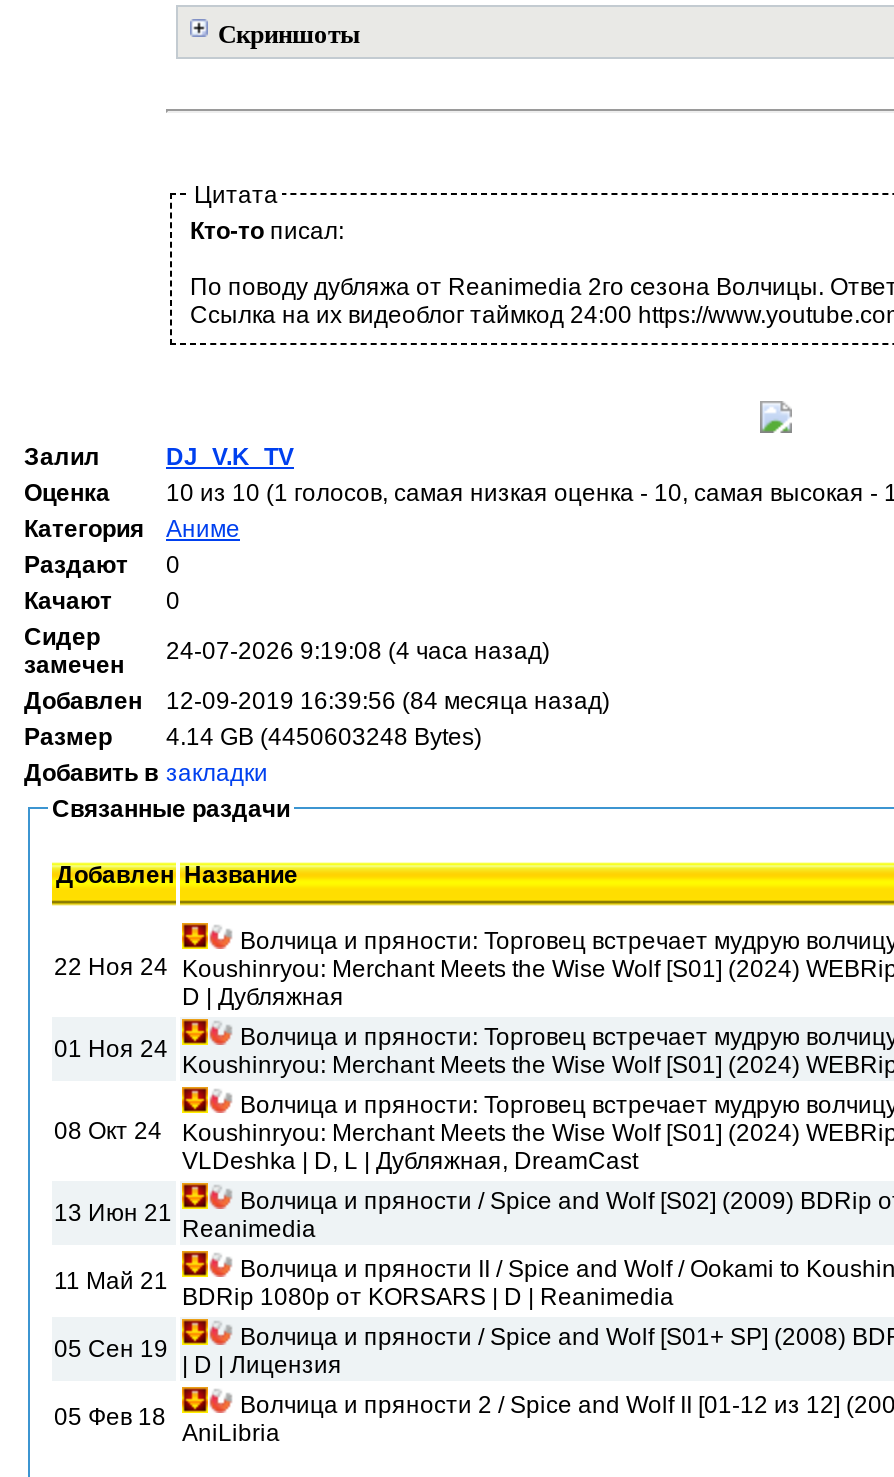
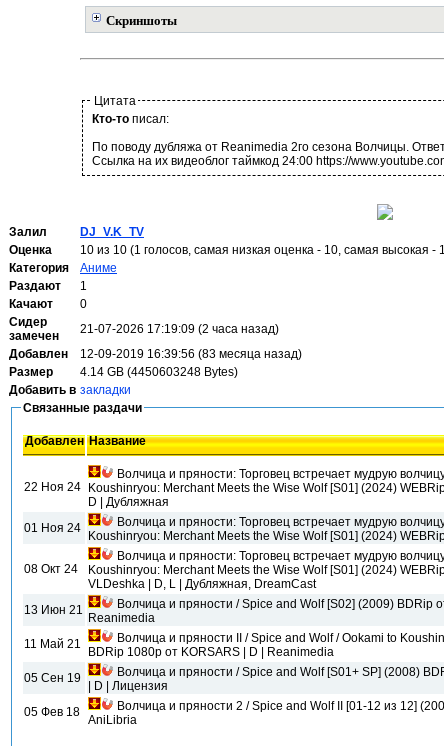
- Раздают 0
+ Раздают 1

- замечен 24-07-2026 9:19:08 (4 часа назад)
+ замечен 21-07-2026 17:19:09 (2 часа назад)

- Добавлен 12-09-2019 16:39:56 (84 месяца назад)
+ Добавлен 12-09-2019 16:39:56 (83 месяца назад)
